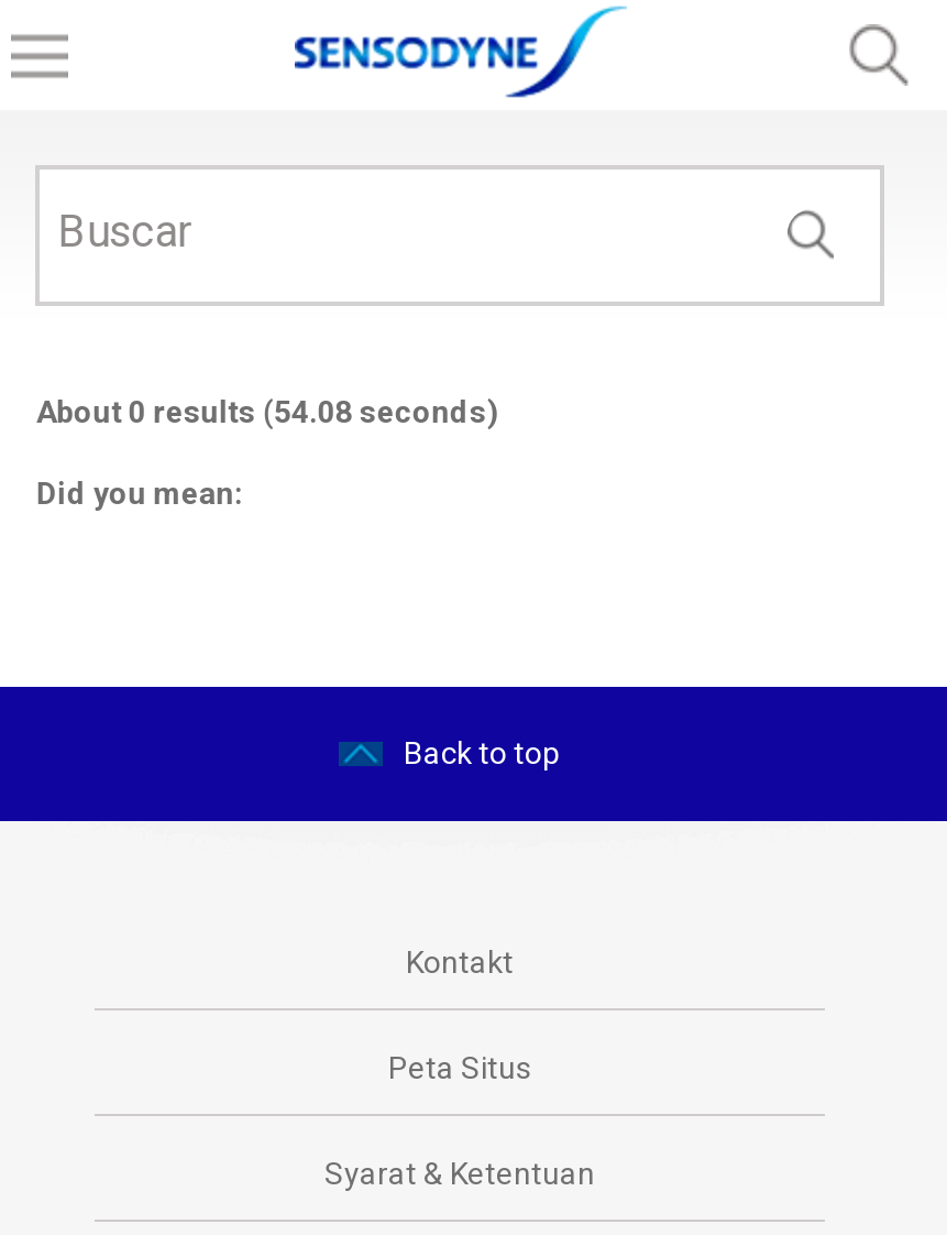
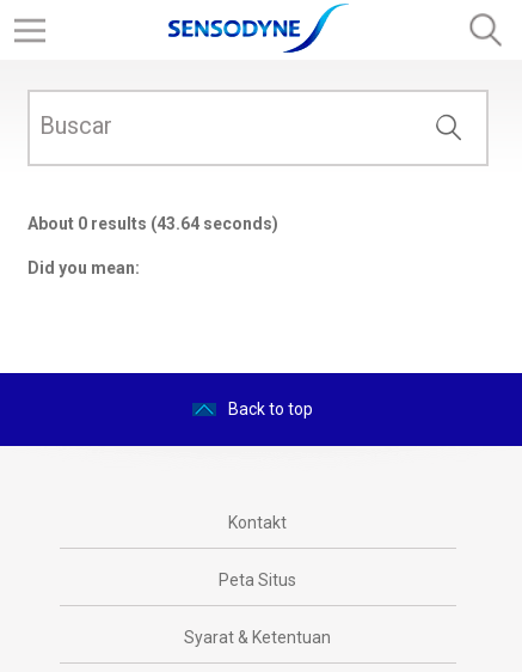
- About 0 results (54.08 seconds)
+ About 0 results (43.64 seconds)
